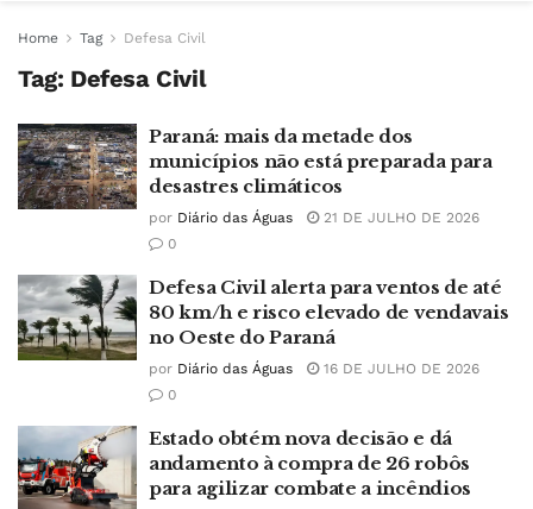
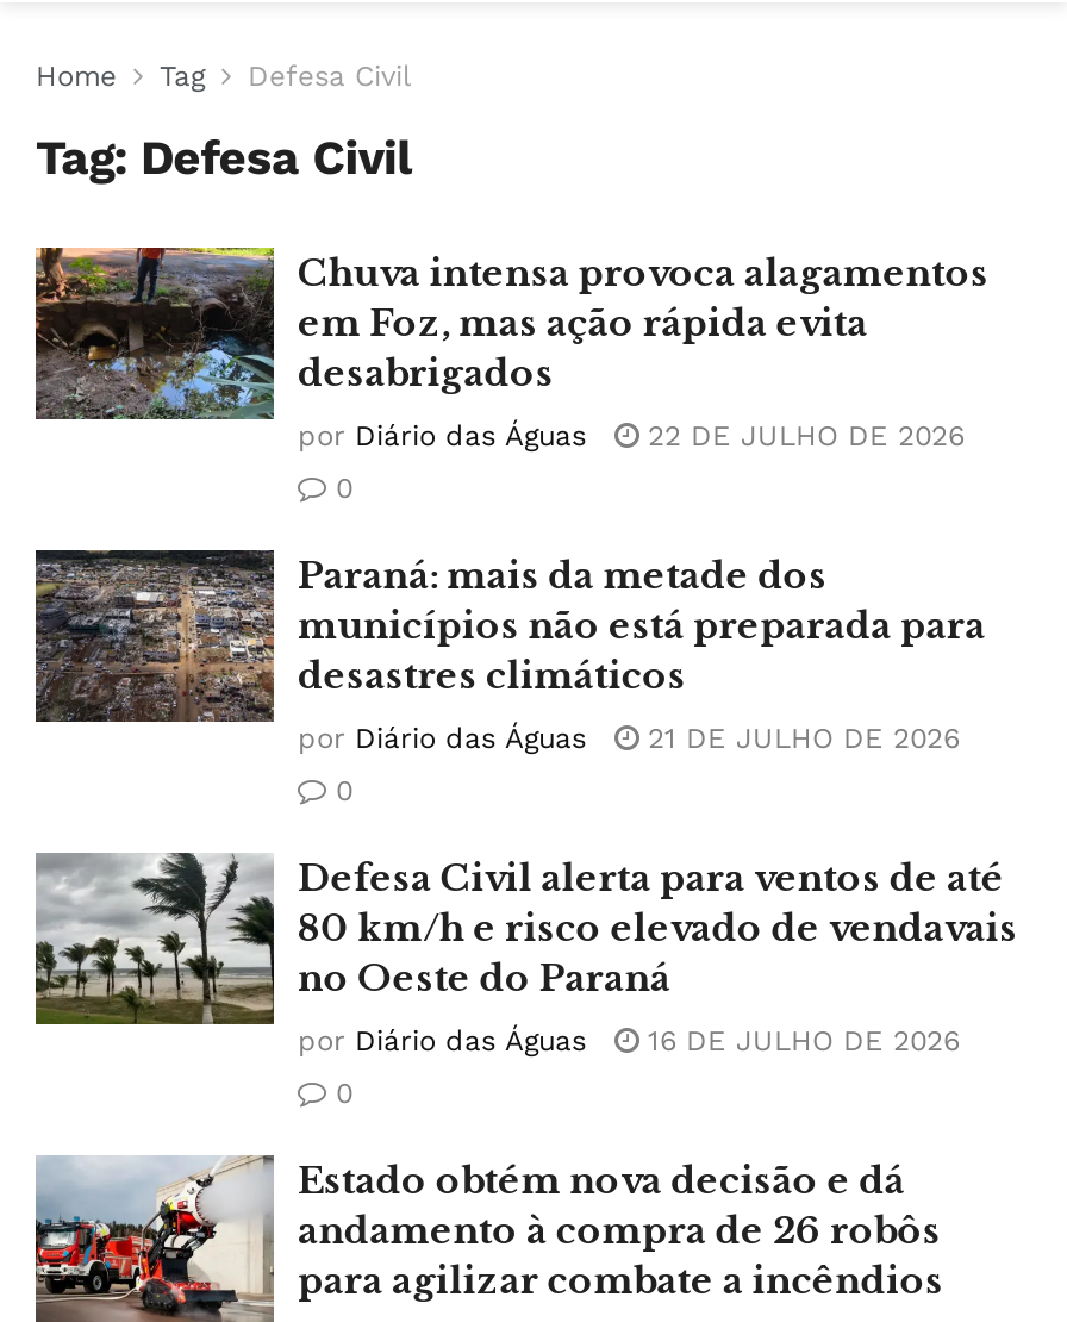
+ [image]
+ Chuva intensa provoca alagamentos
+ em Foz, mas ação rápida evita
+ desabrigados
+ por Diário das Águas
+ 22 DE JULHO DE 2026
+ 0
